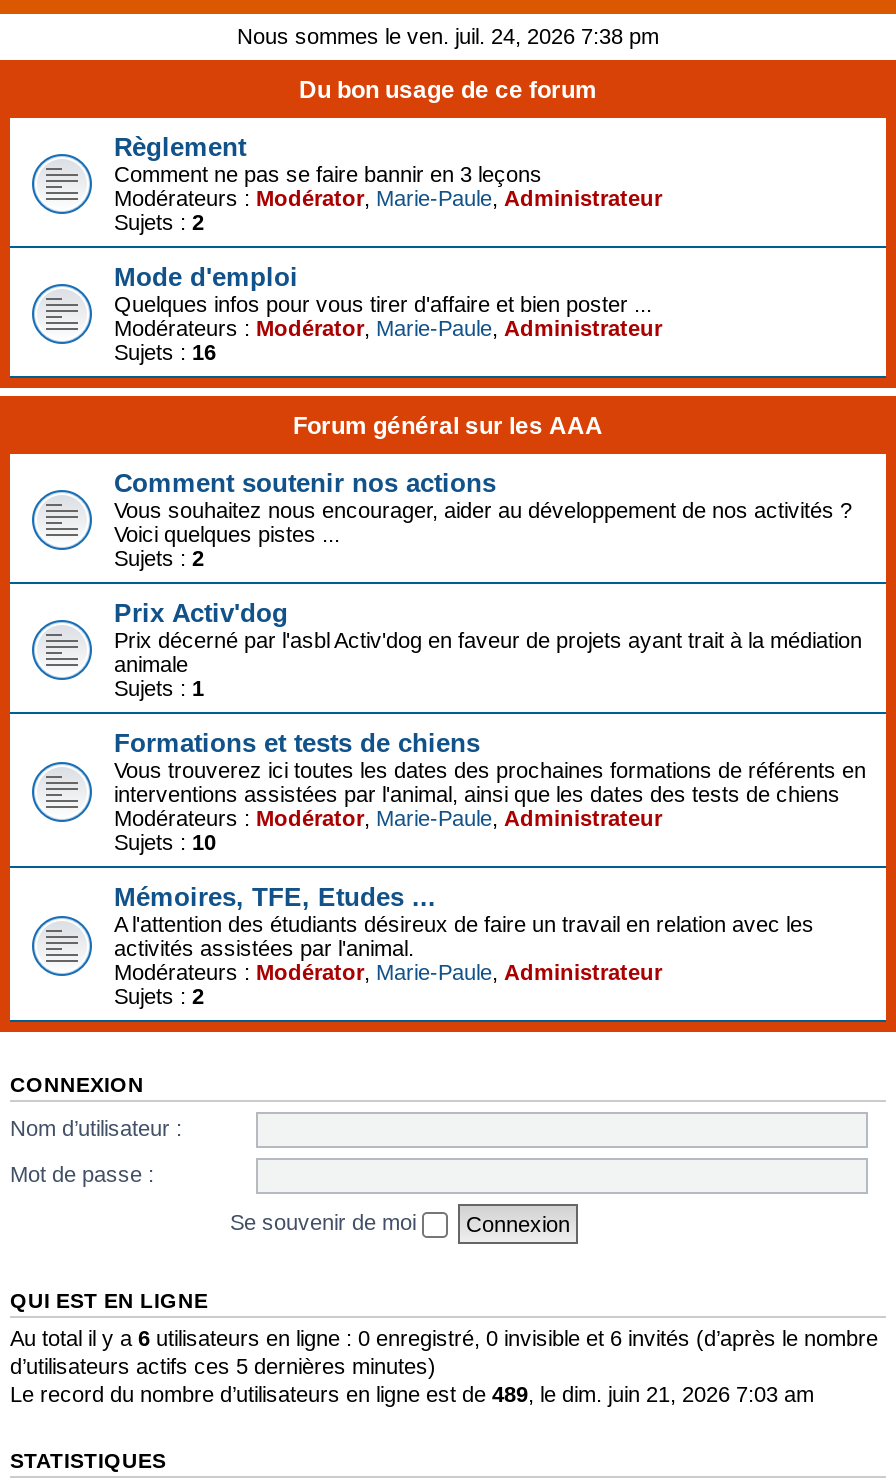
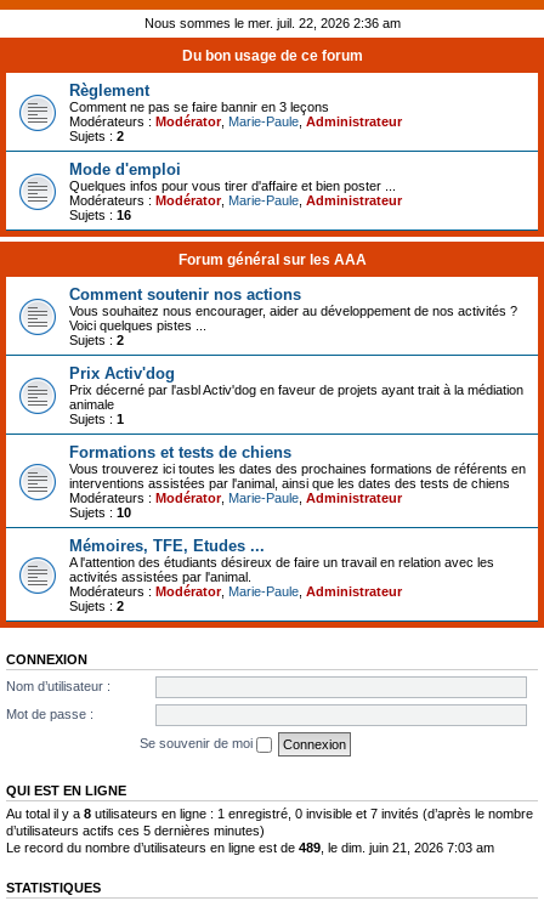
- Nous sommes le ven. juil. 24, 2026 7:38 pm
+ Nous sommes le mer. juil. 22, 2026 2:36 am

- Au total il y a 6 utilisateurs en ligne : 0 enregistré, 0 invisible et 6 invités (d’après le nombre
+ Au total il y a 8 utilisateurs en ligne : 1 enregistré, 0 invisible et 7 invités (d’après le nombre
